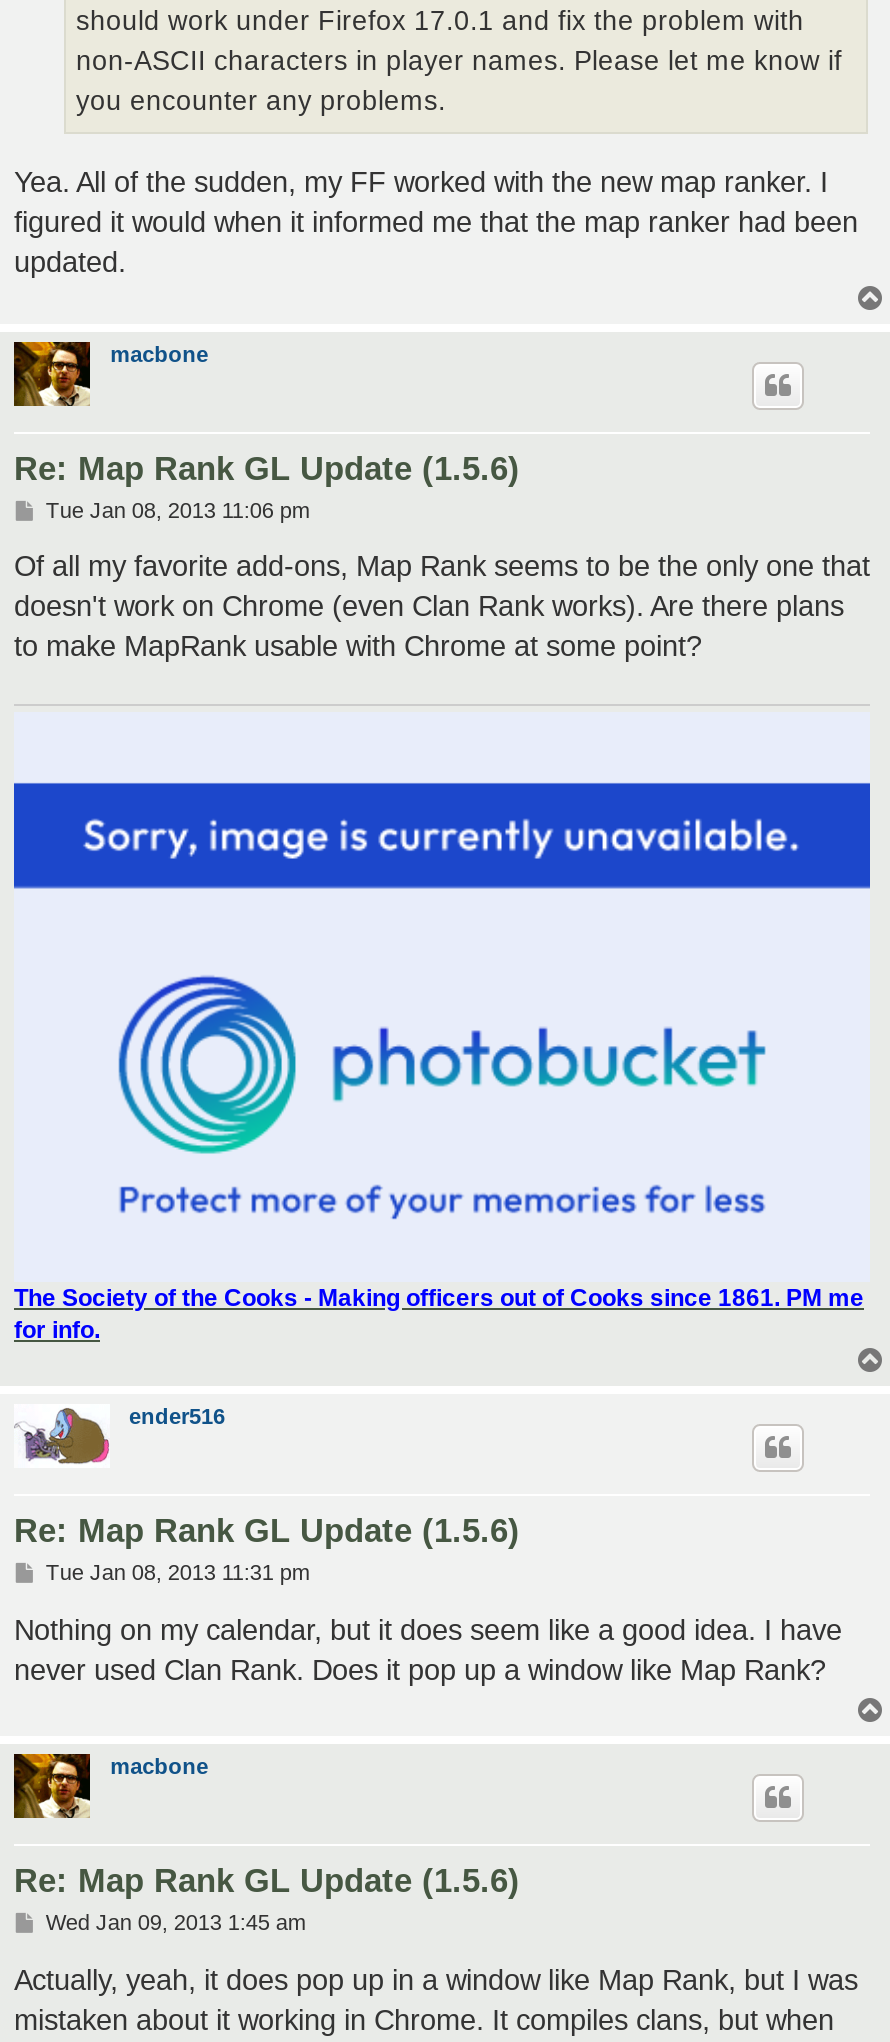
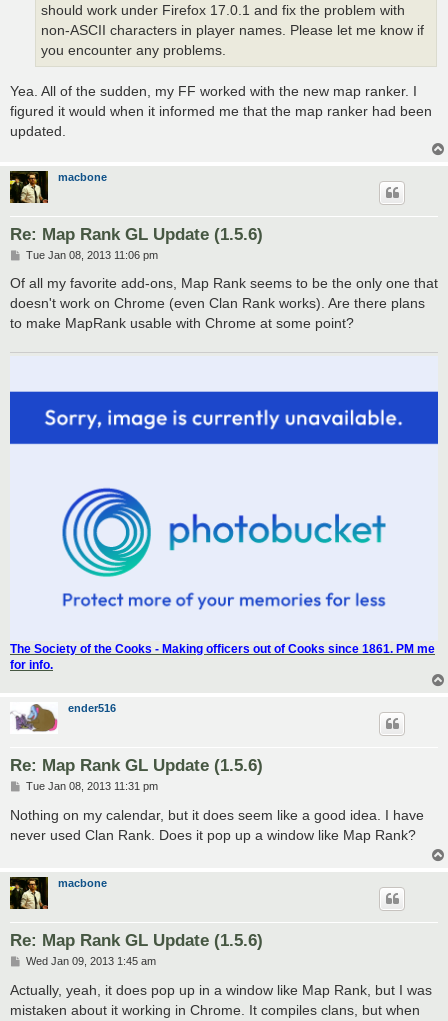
- [image]
+ [image]

- [image]
+ [image]
